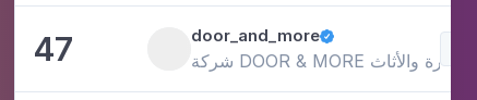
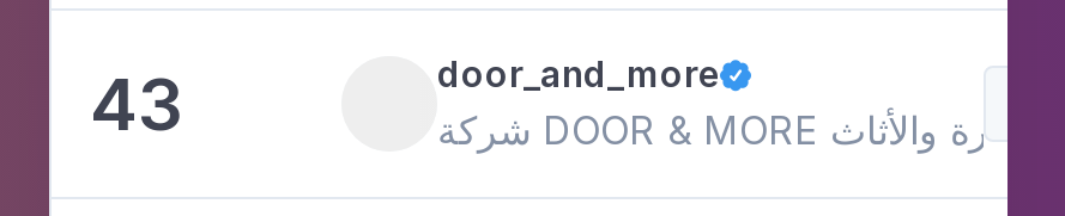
- 47
+ 43
